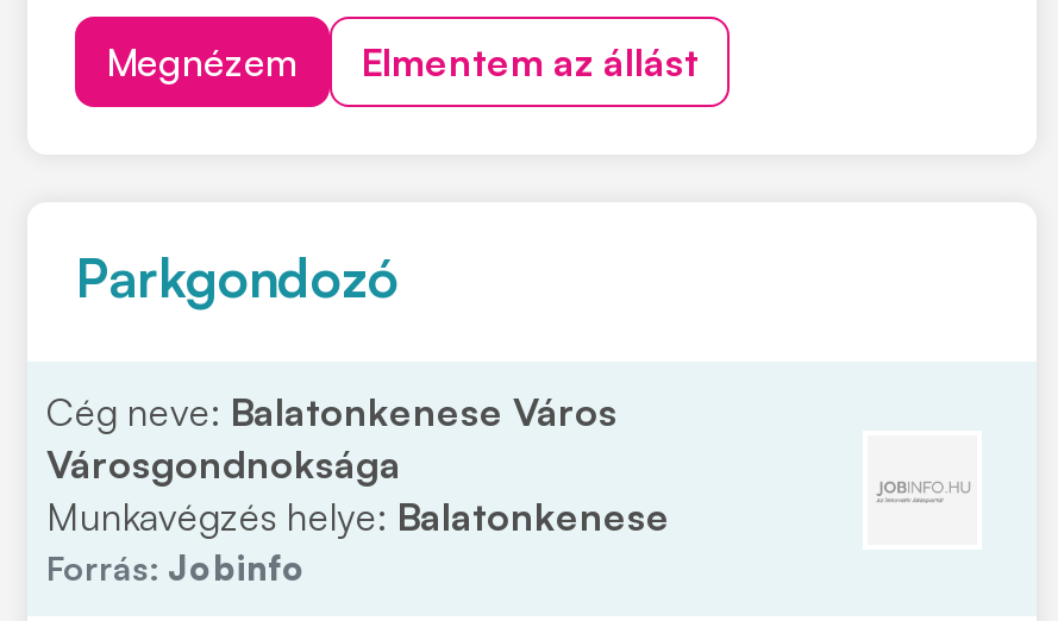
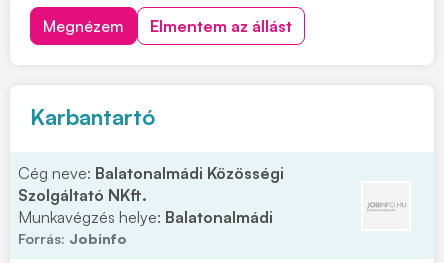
- Parkgondozó
+ Karbantartó

- Cég neve: Balatonkenese Város
- Városgondnoksága
- Munkavégzés helye: Balatonkenese
+ Cég neve: Balatonalmádi Közösségi
+ Szolgáltató NKft.
+ Munkavégzés helye: Balatonalmádi
